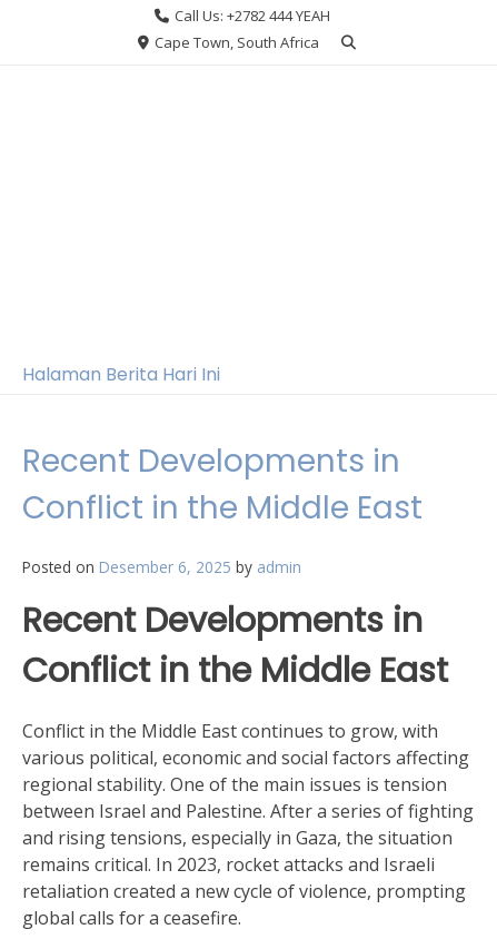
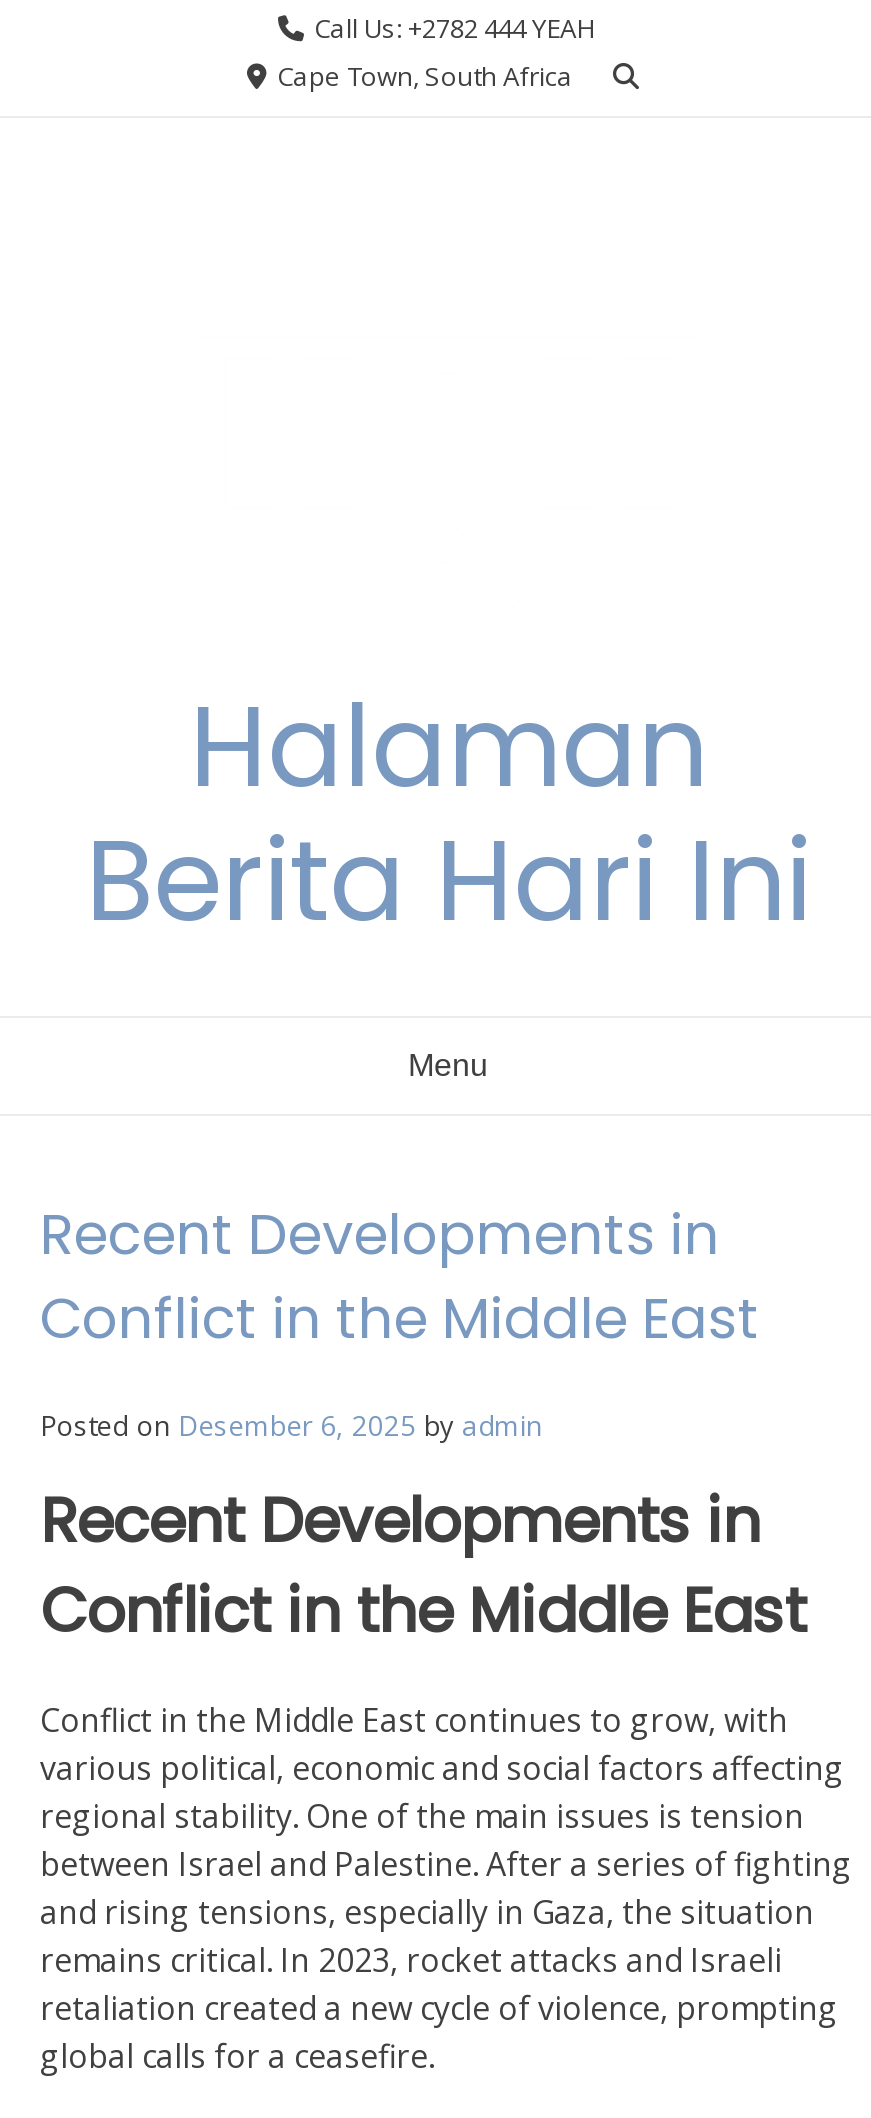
- Halaman Berita Hari Ini
+ Halaman
+ Berita Hari Ini
+ Menu
